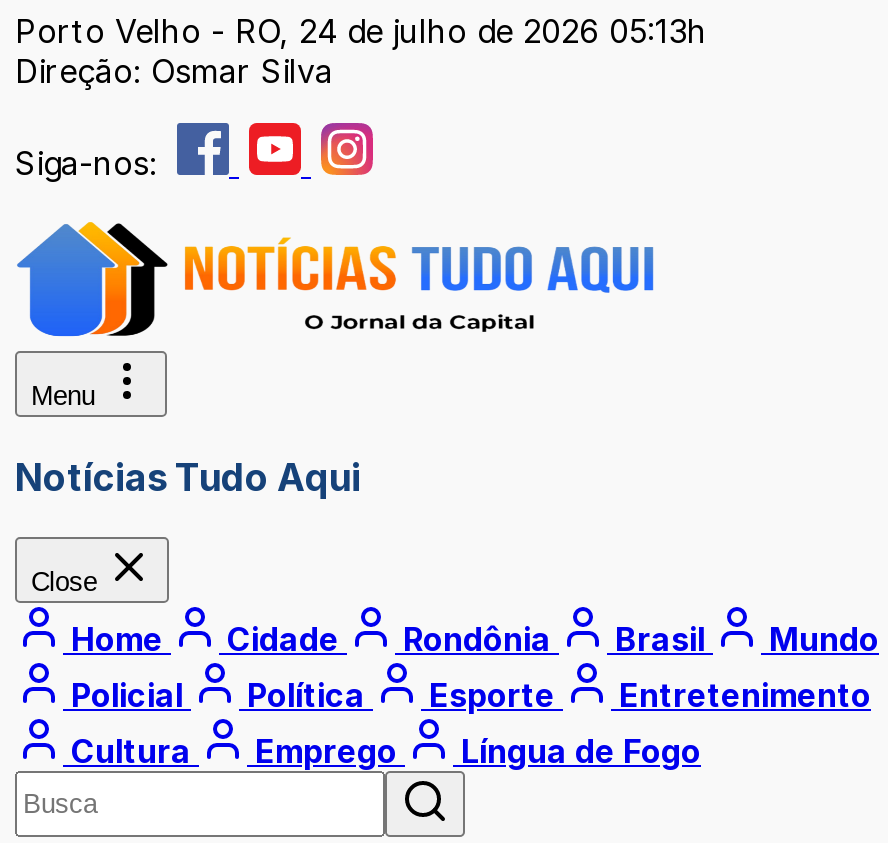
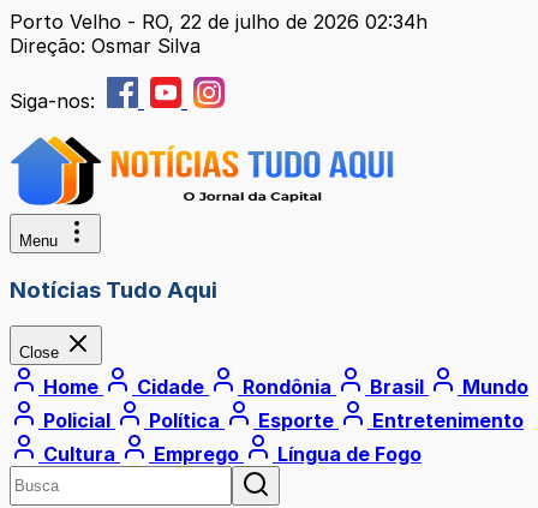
- Porto Velho - RO, 24 de julho de 2026 05:13h
+ Porto Velho - RO, 22 de julho de 2026 02:34h
